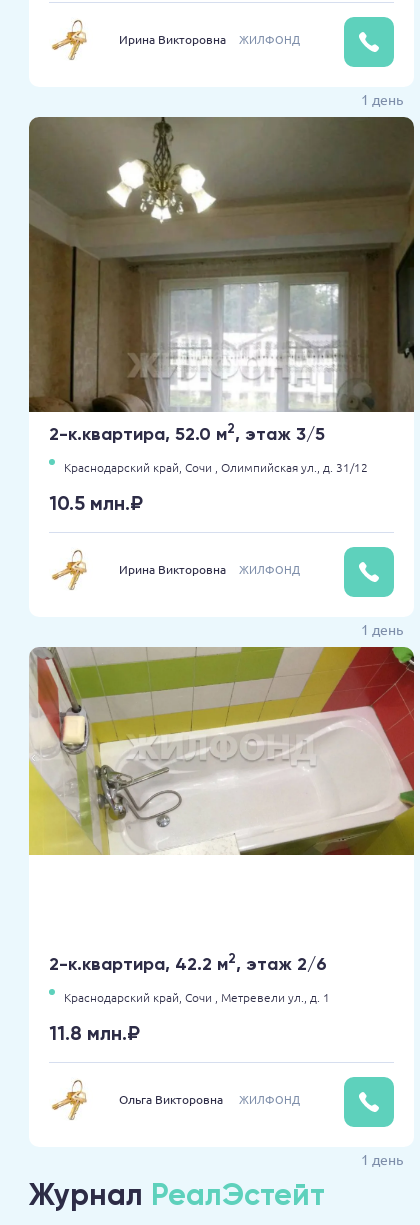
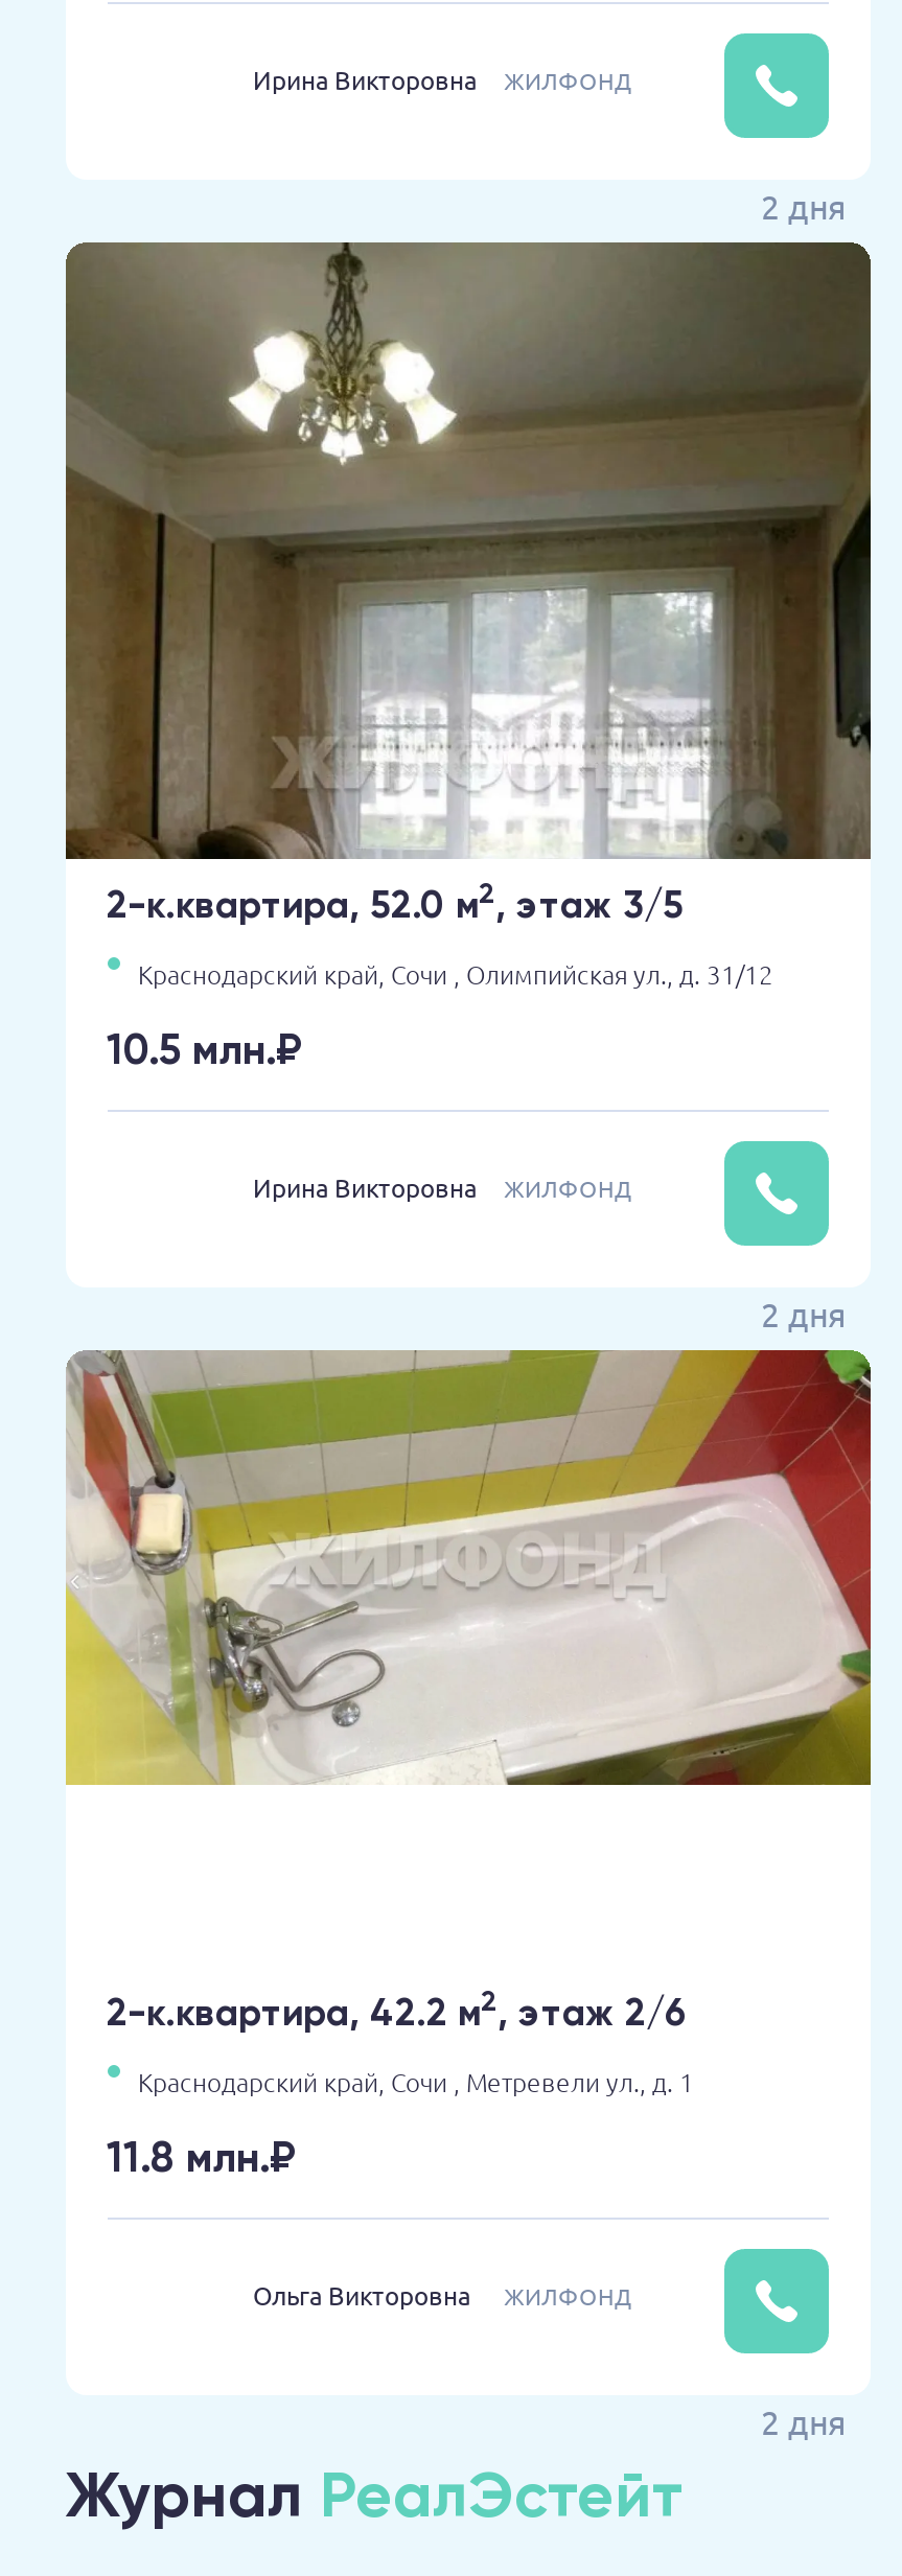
- [image]

- 1 день
+ 2 дня

- [image]

- 1 день
+ 2 дня

- [image]

- 1 день
+ 2 дня
